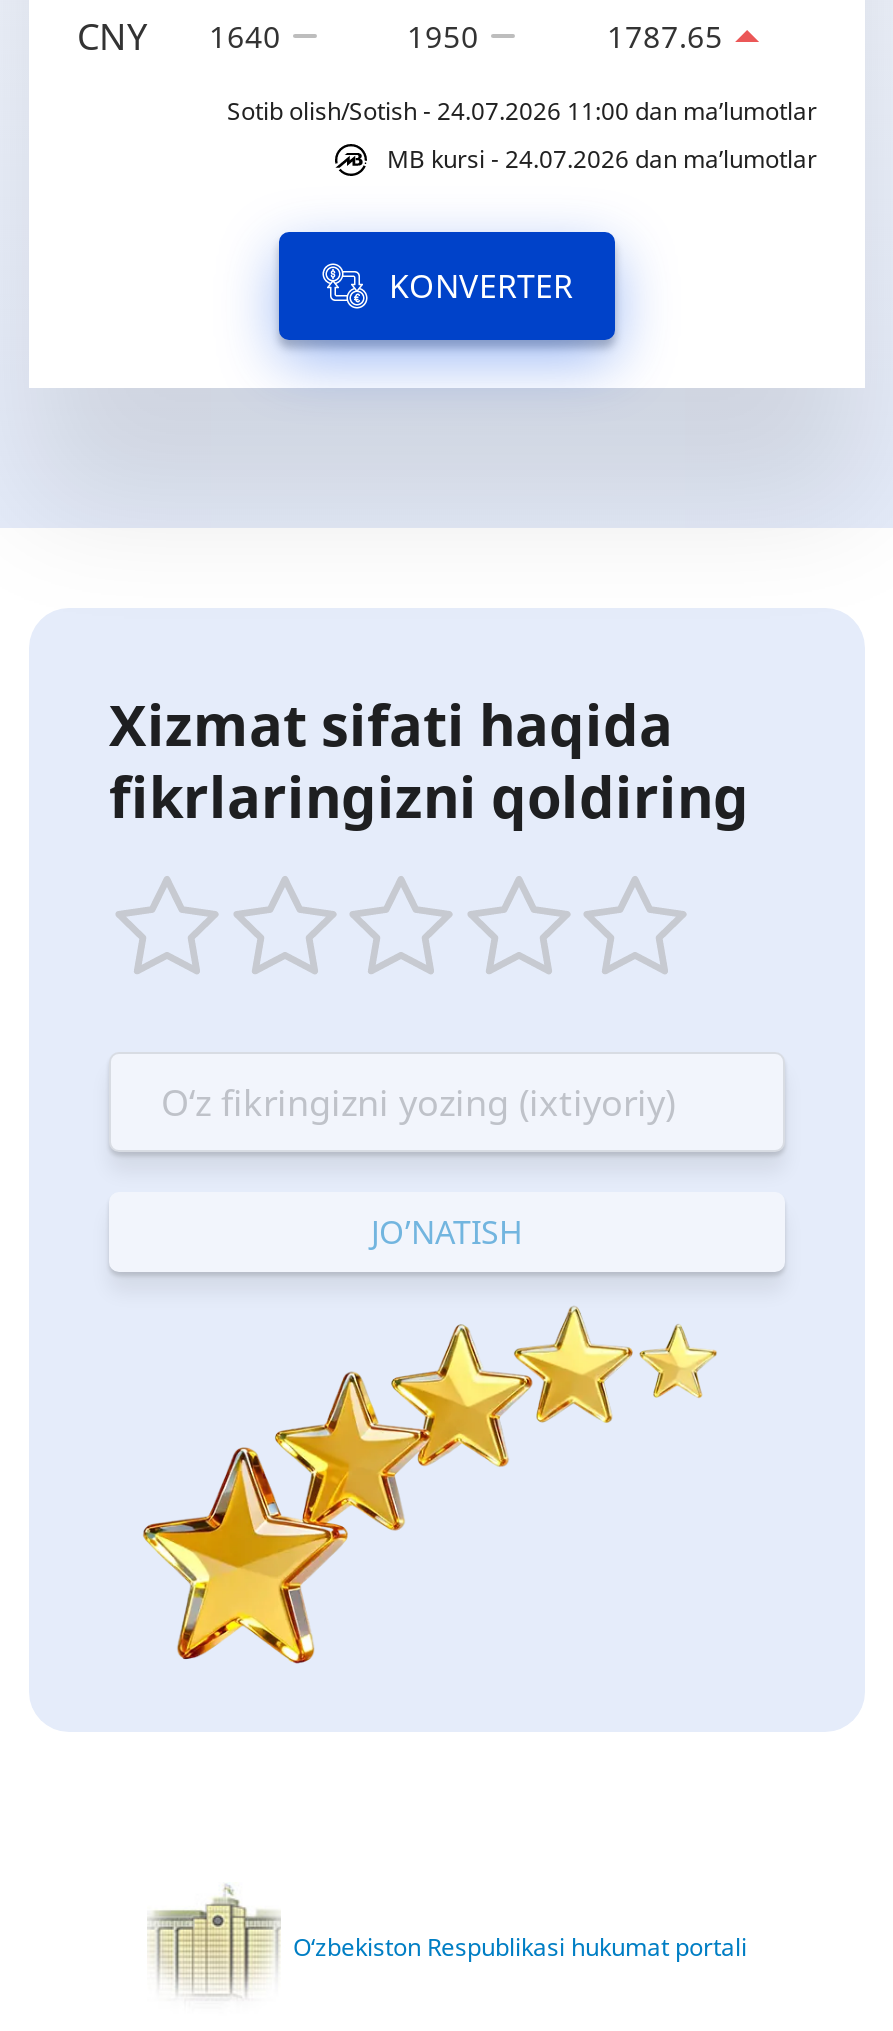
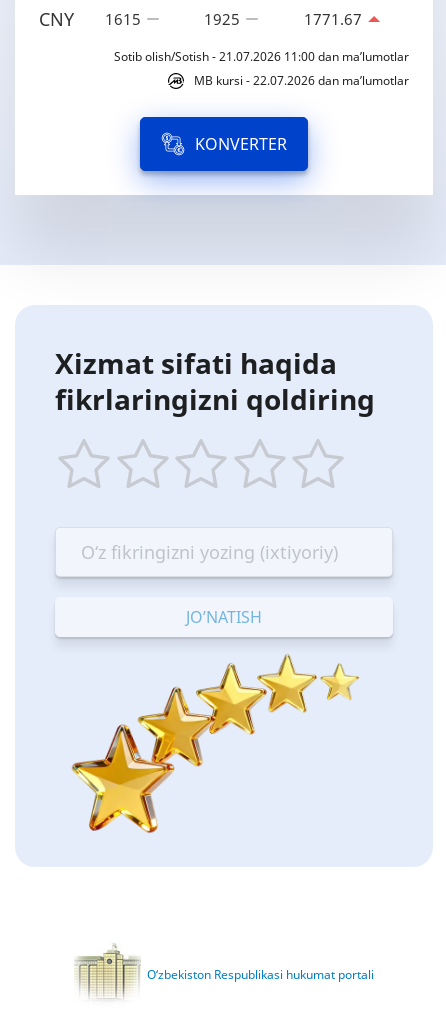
- CNY 1640
+ CNY 1615

- 1950
+ 1925

- 1787.65
+ 1771.67

- Sotib olish/Sotish - 24.07.2026 11:00 dan ma’lumotlar
+ Sotib olish/Sotish - 21.07.2026 11:00 dan ma’lumotlar

- MB kursi - 24.07.2026 dan ma’lumotlar
+ MB kursi - 22.07.2026 dan ma’lumotlar
